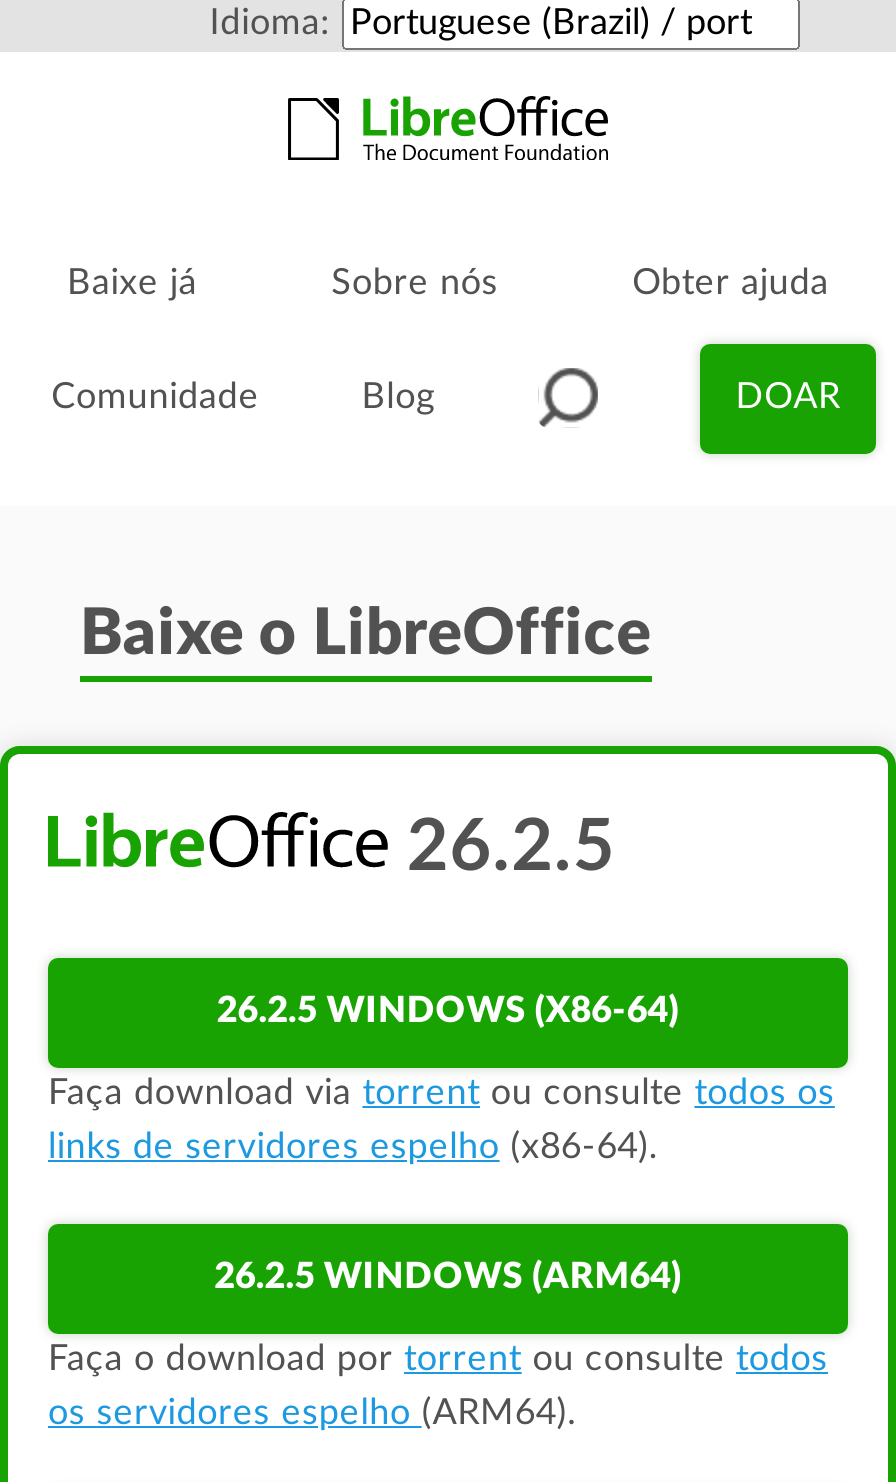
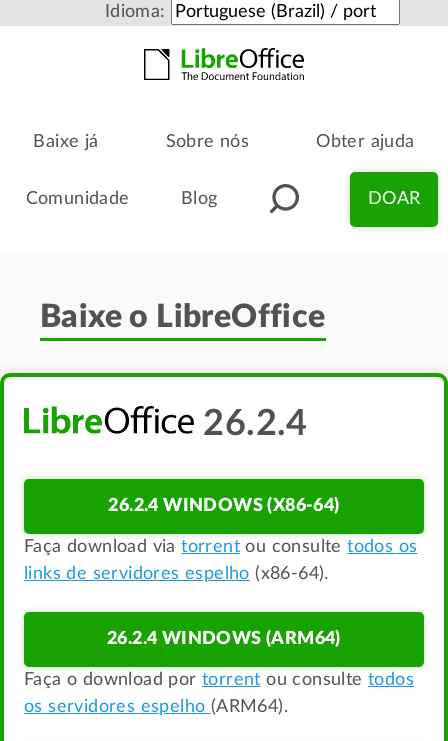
- 26.2.5
+ 26.2.4

- 26.2.5 WINDOWS (X86-64)
+ 26.2.4 WINDOWS (X86-64)

- 26.2.5 WINDOWS (ARM64)
+ 26.2.4 WINDOWS (ARM64)
